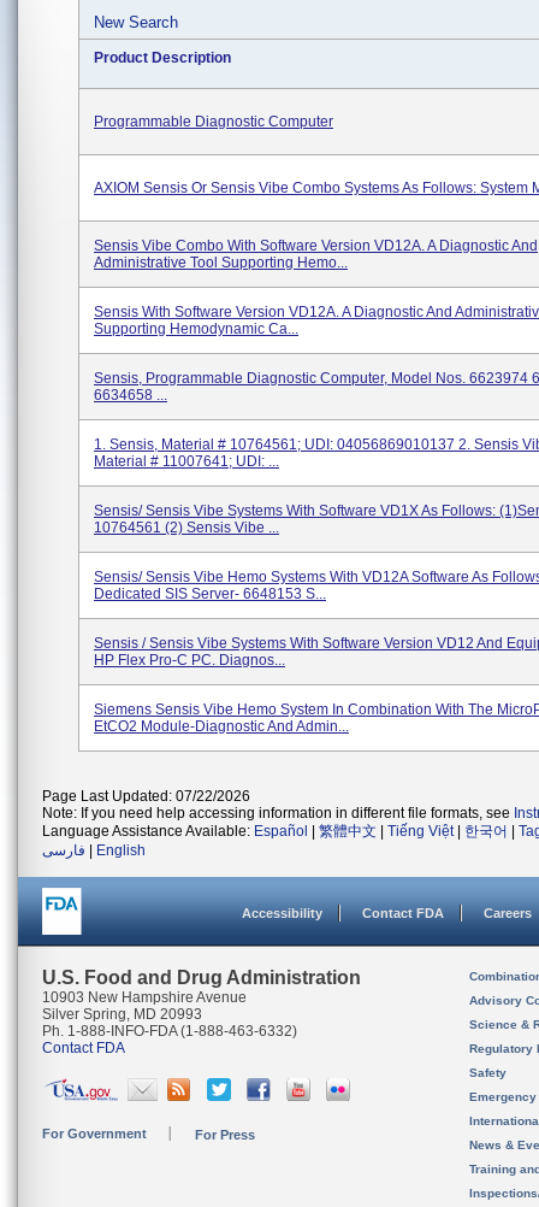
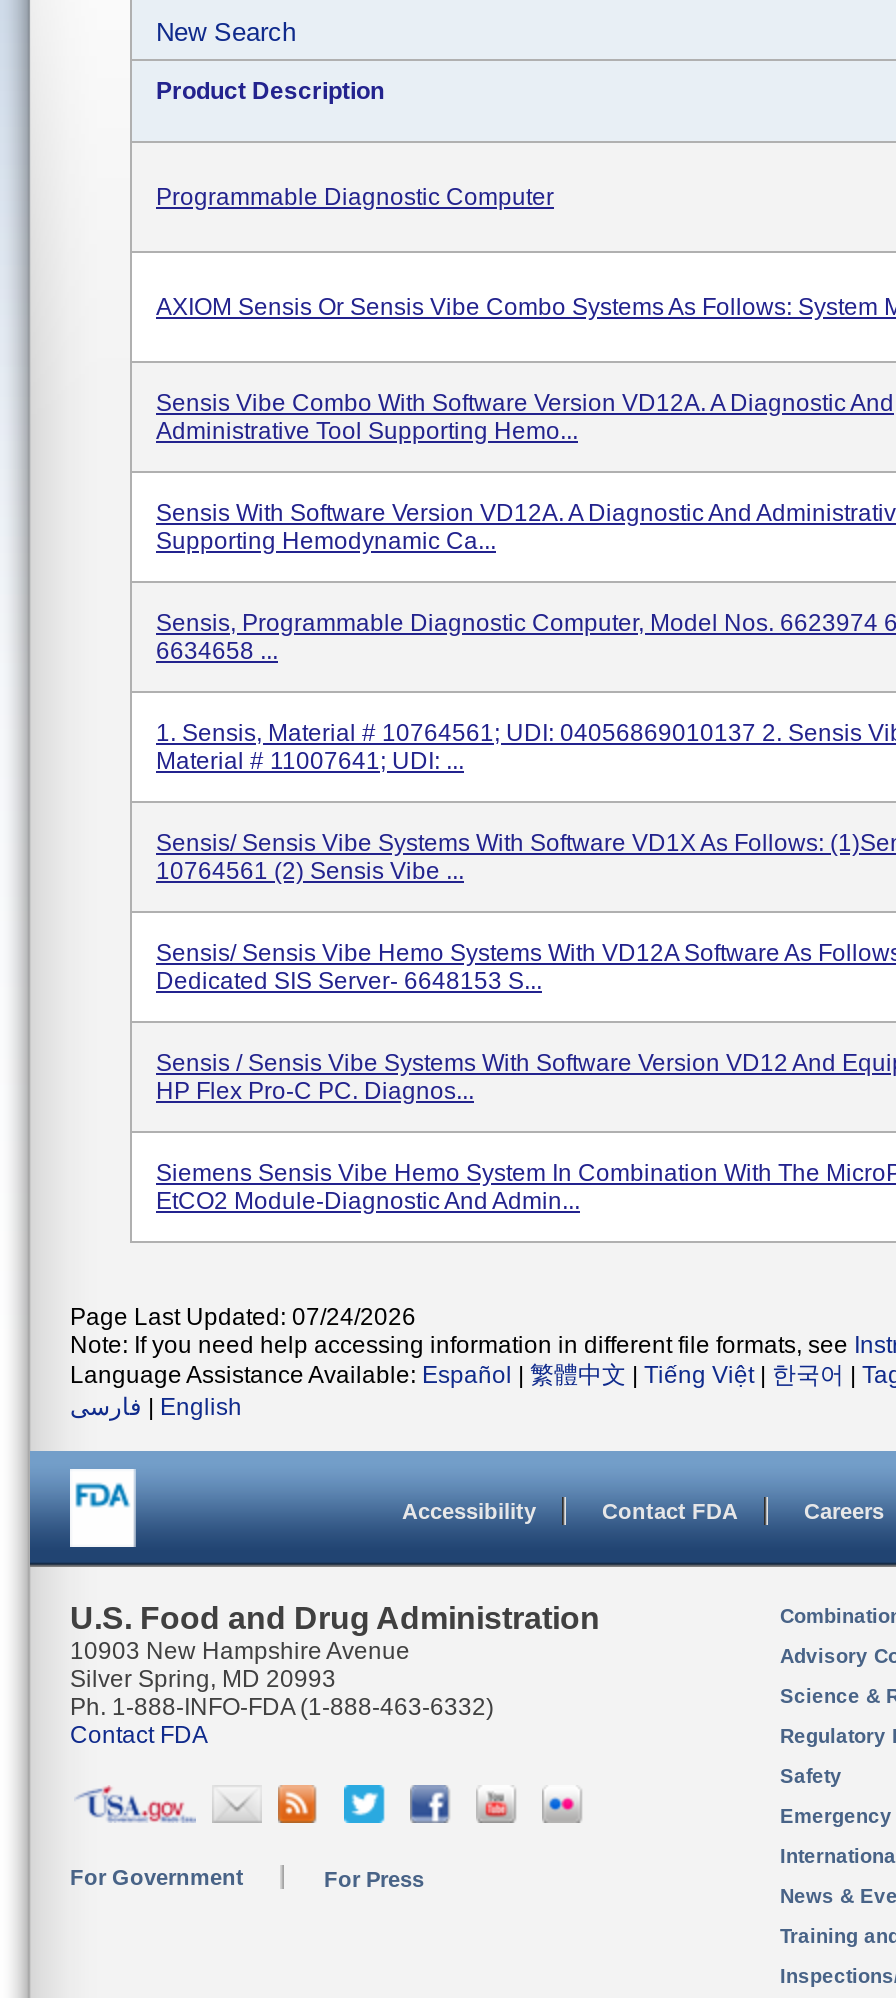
- Page Last Updated: 07/22/2026
+ Page Last Updated: 07/24/2026
